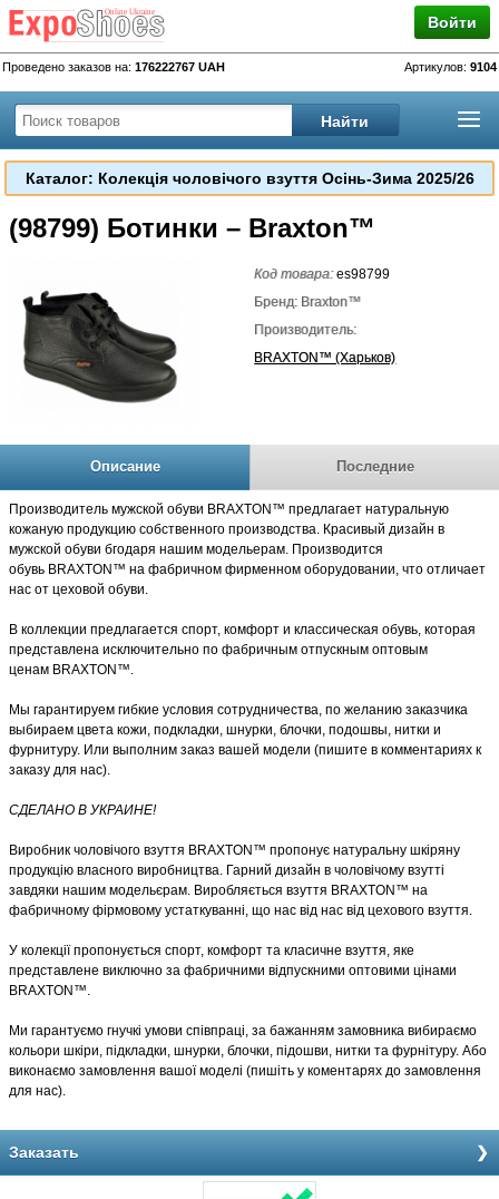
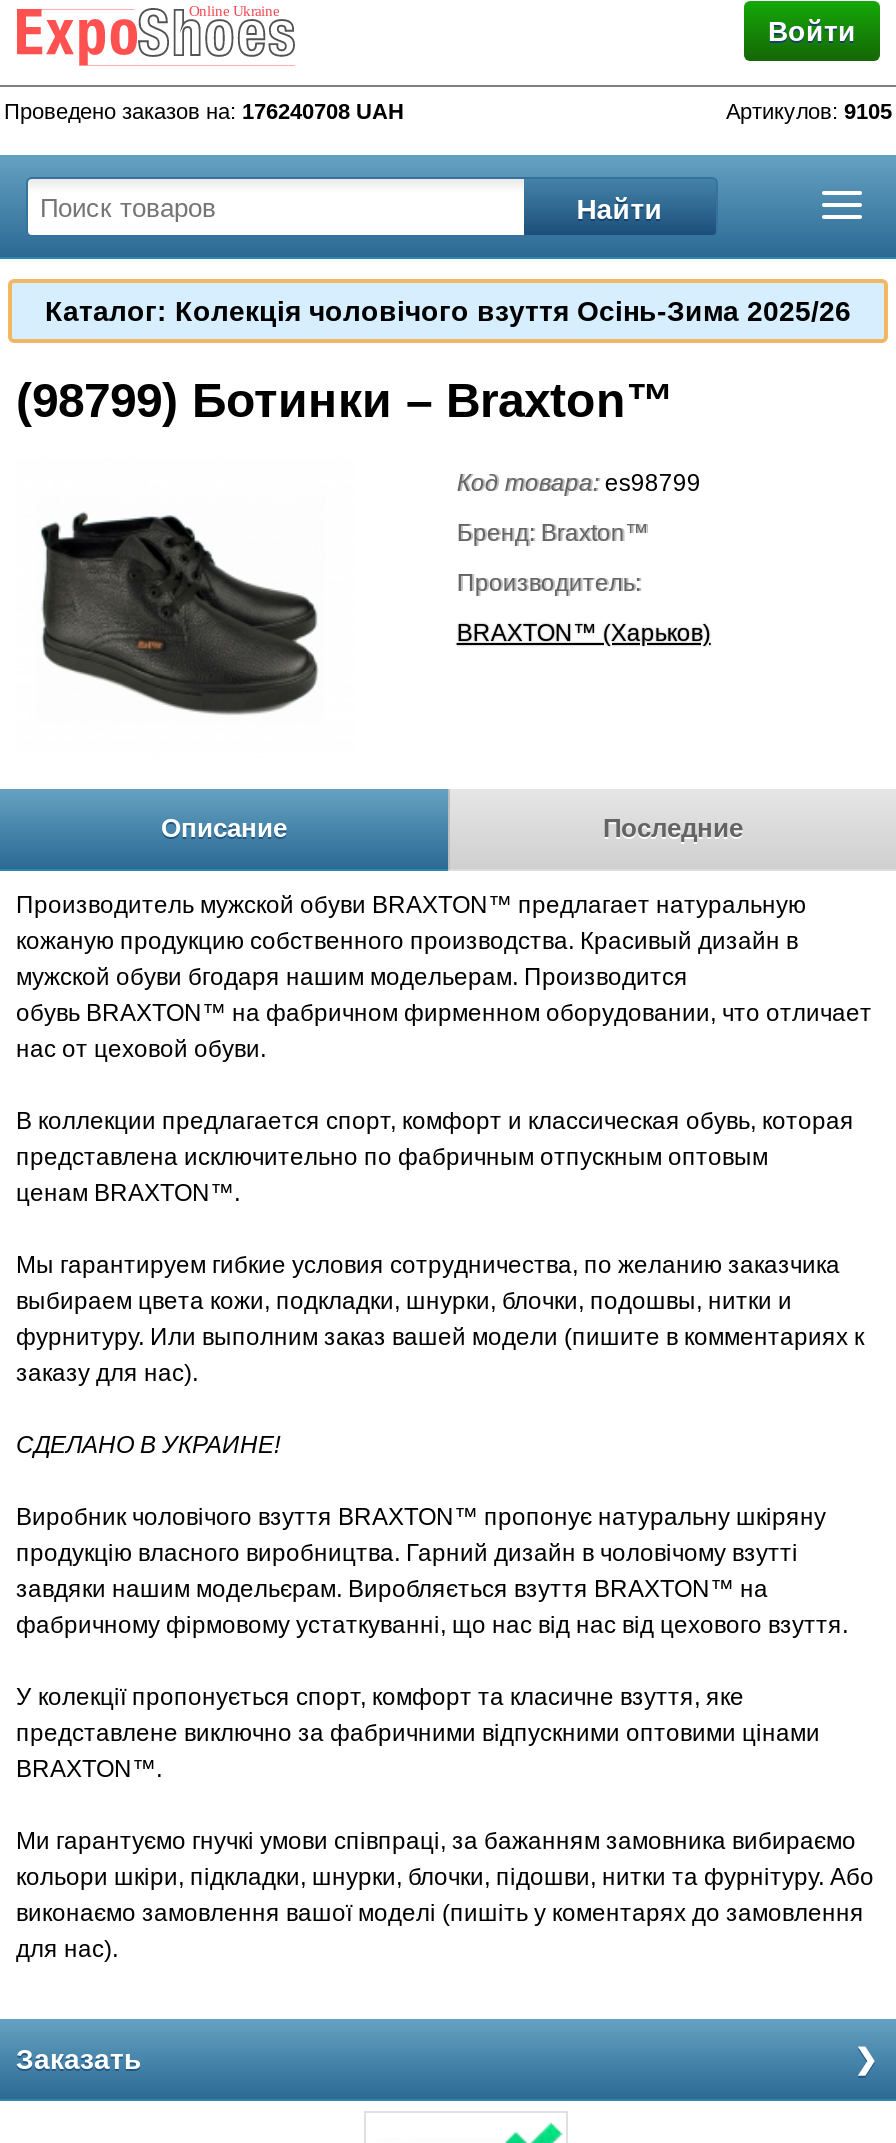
- Проведено заказов на: 176222767 UAH
+ Проведено заказов на: 176240708 UAH

- Артикулов: 9104
+ Артикулов: 9105
